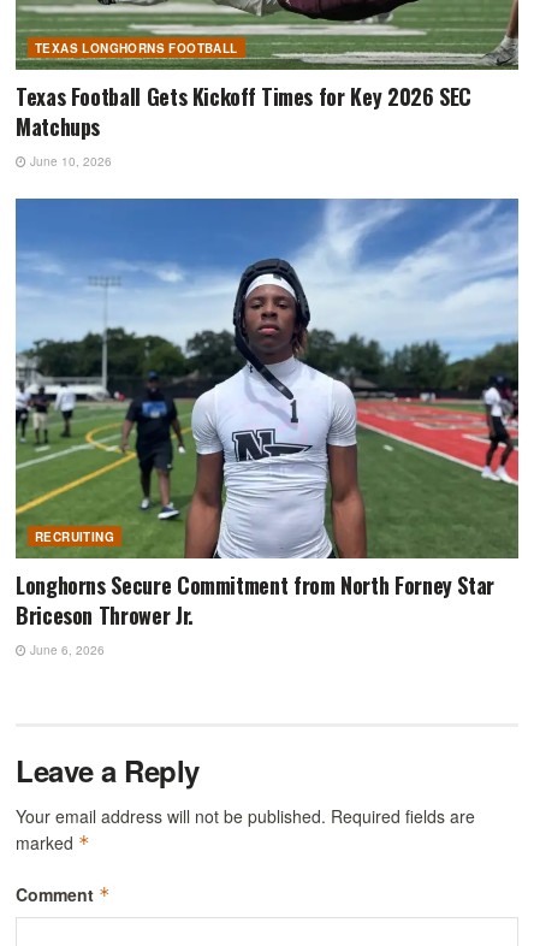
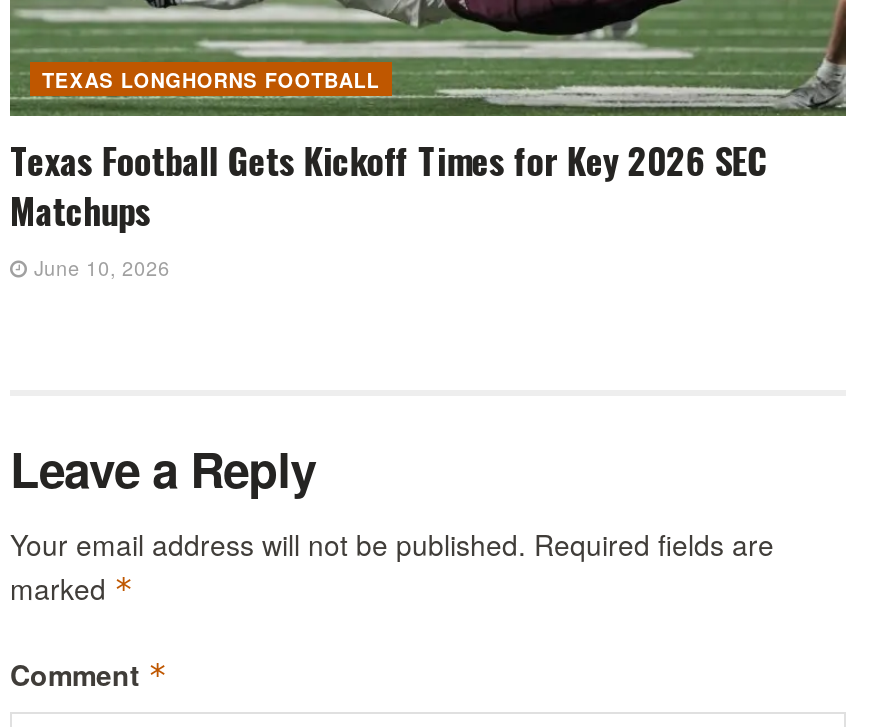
- [image]
- RECRUITING
- Longhorns Secure Commitment from North Forney Star
- Briceson Thrower Jr.
- June 6, 2026
